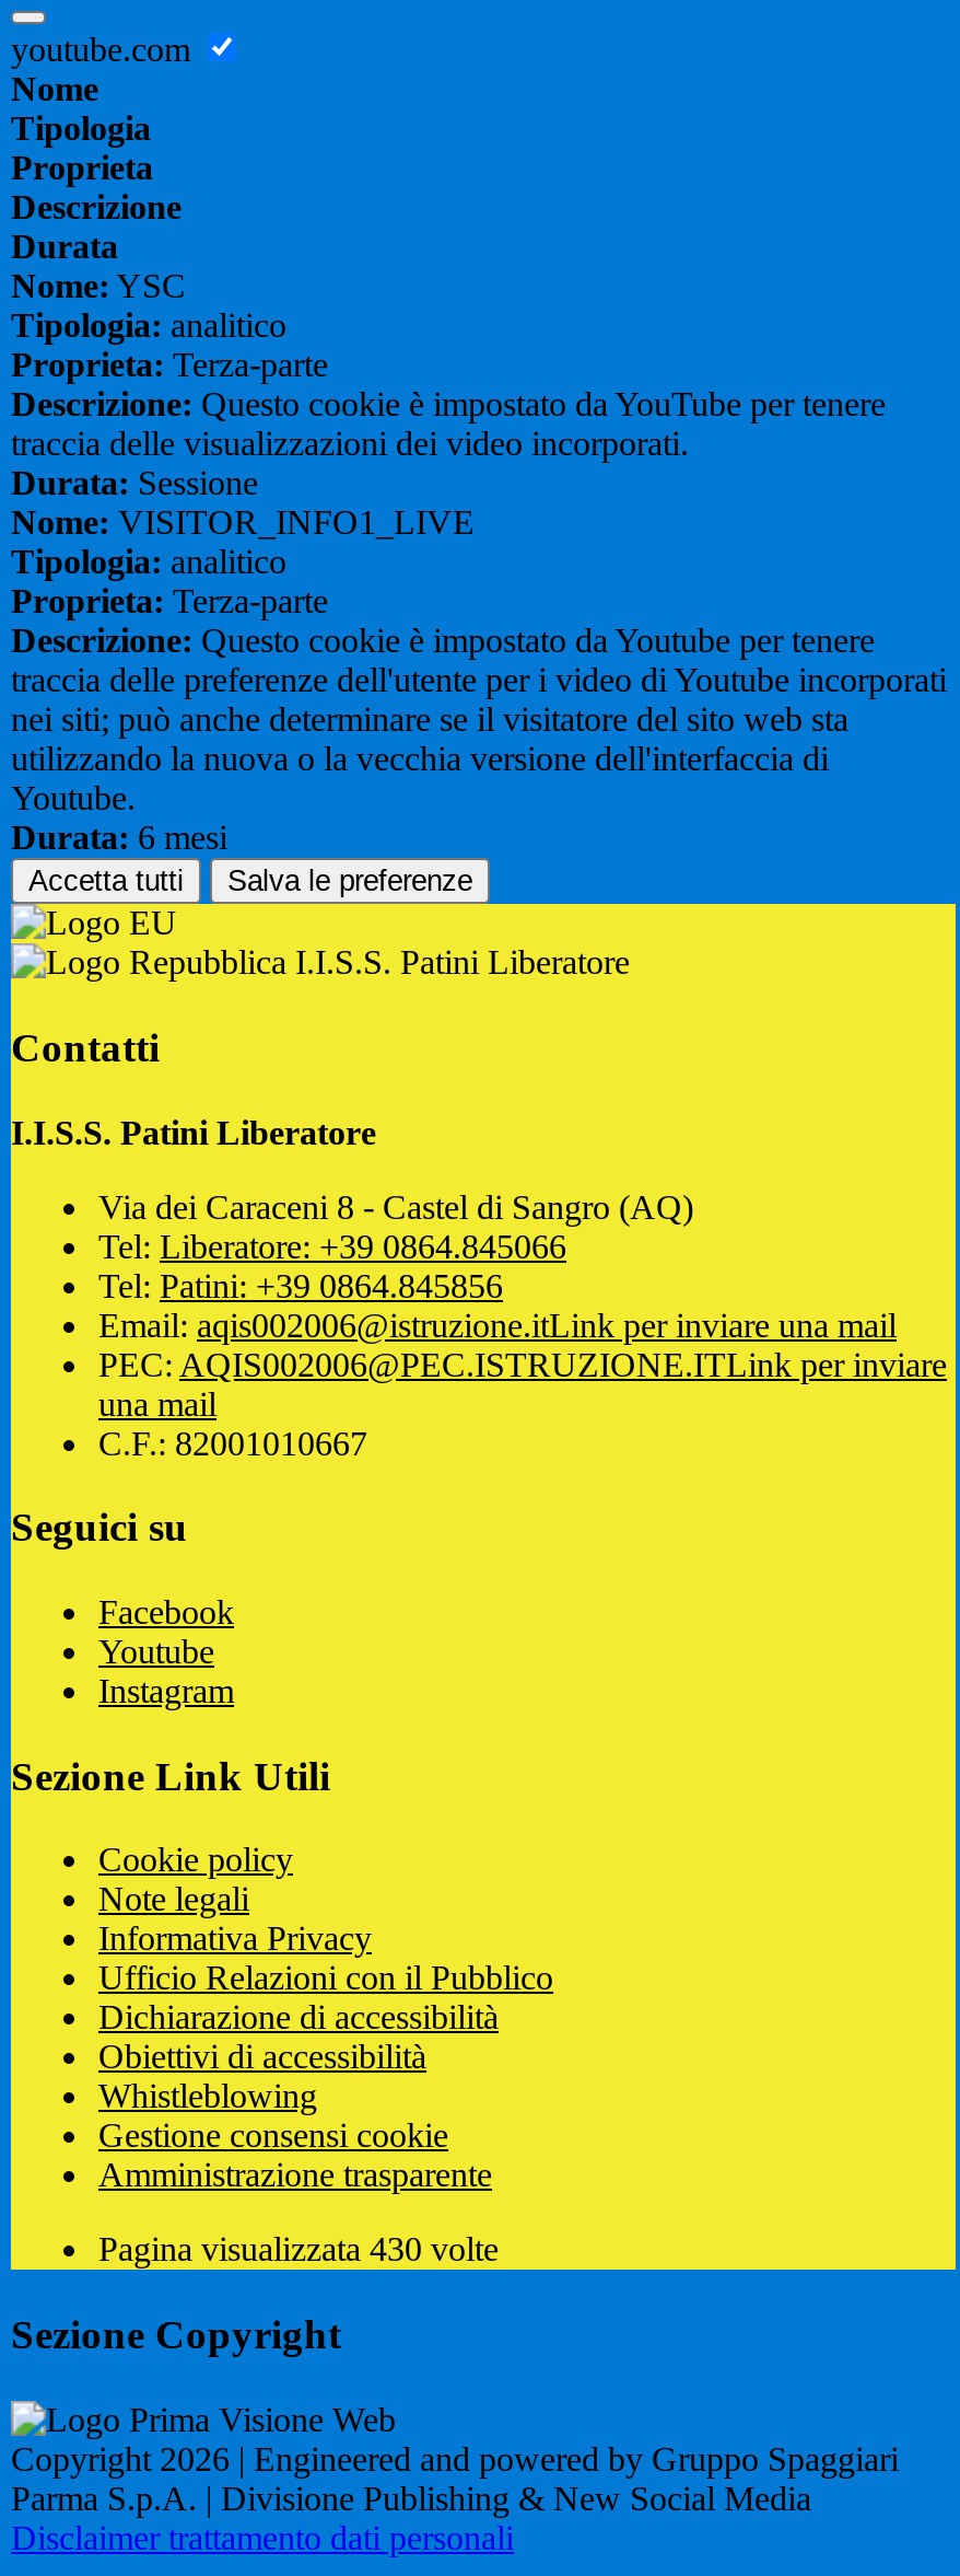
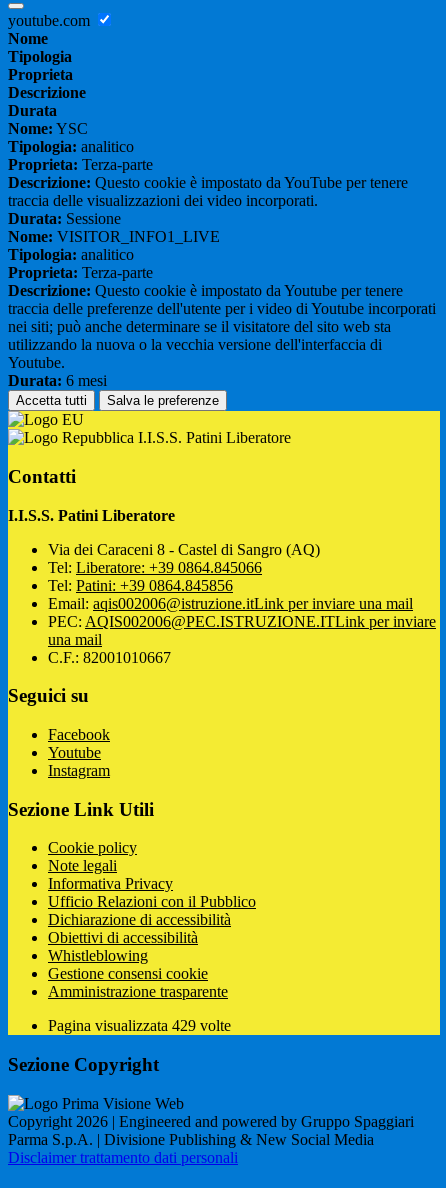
- Pagina visualizzata 430 volte
+ Pagina visualizzata 429 volte
